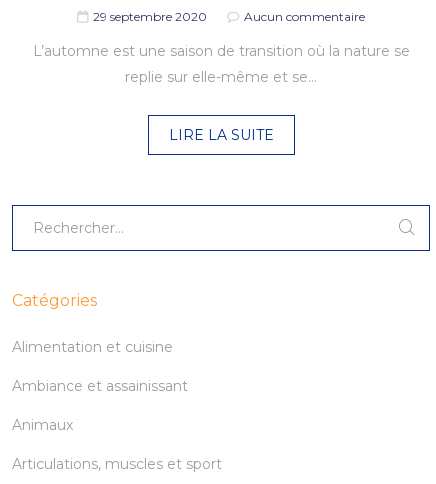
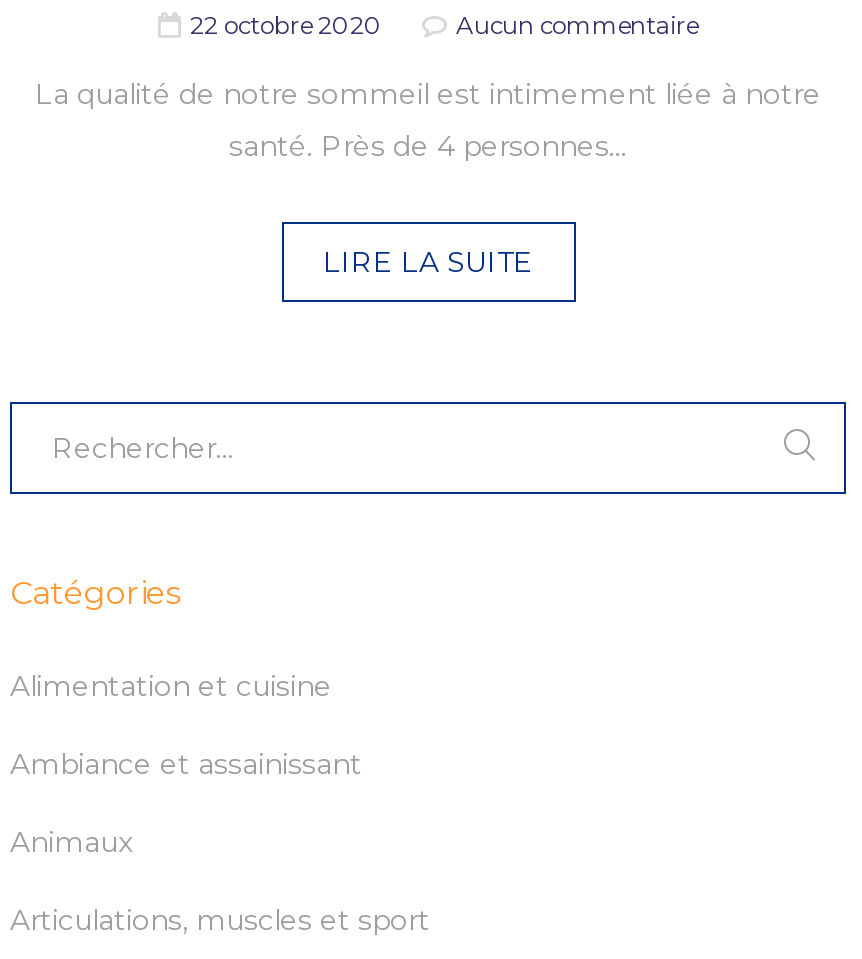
- 29 septembre 2020
+ 22 octobre 2020

- L’automne est une saison de transition où la nature se
- replie sur elle-même et se…
+ La qualité de notre sommeil est intimement liée à notre
+ santé. Près de 4 personnes…
